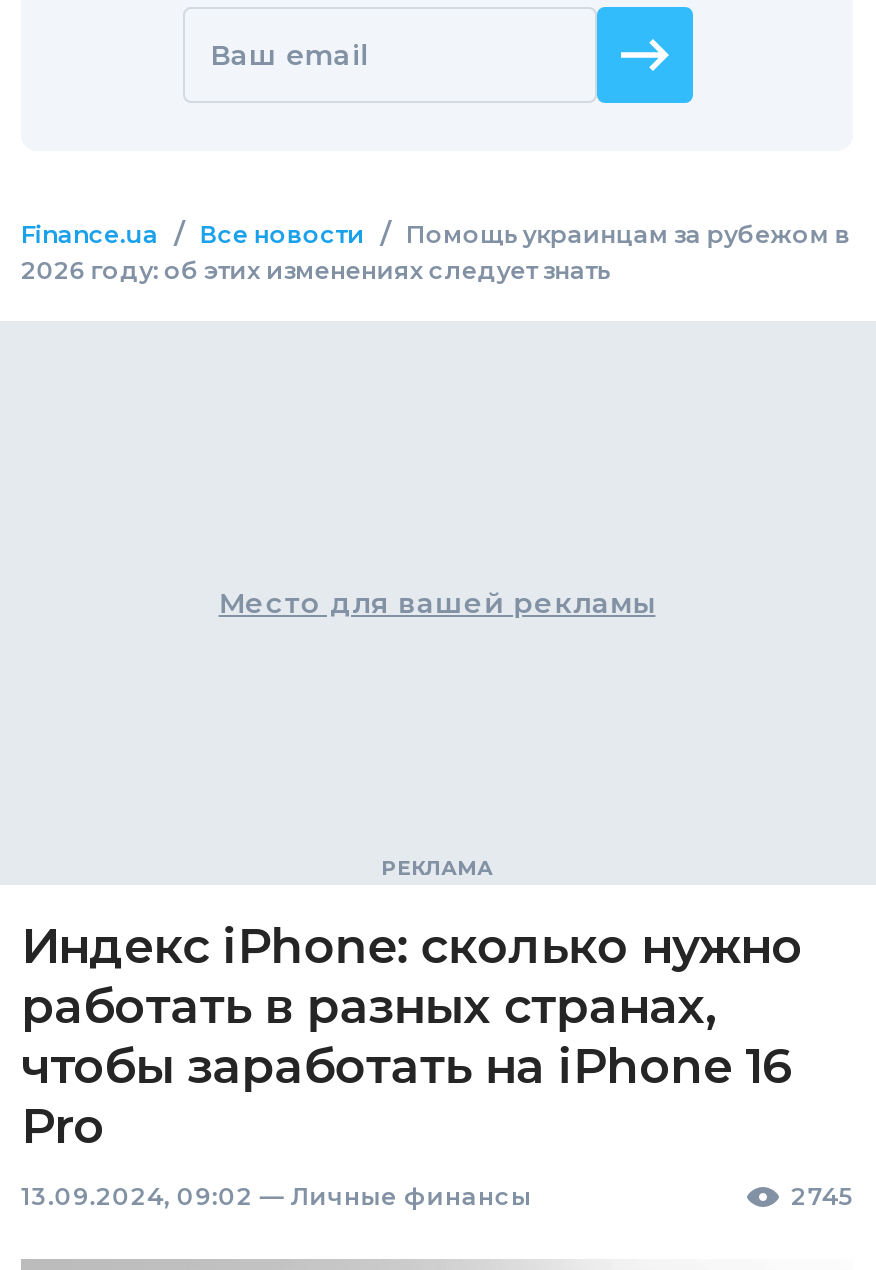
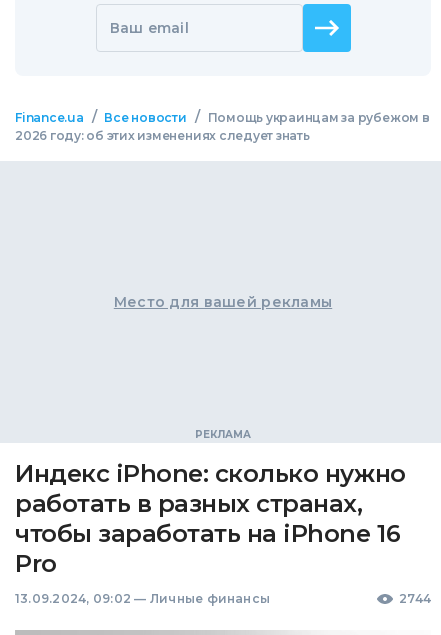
- 2745
+ 2744
